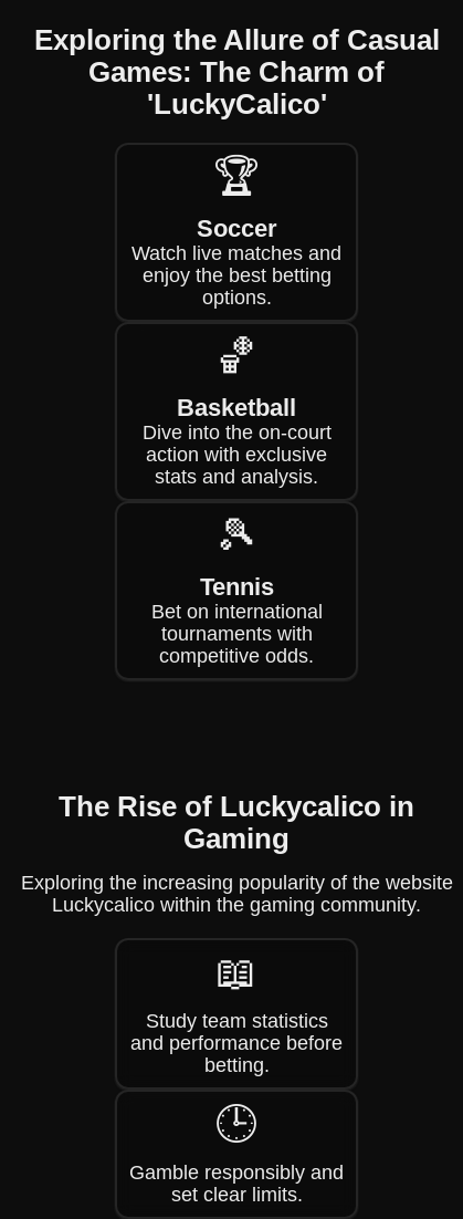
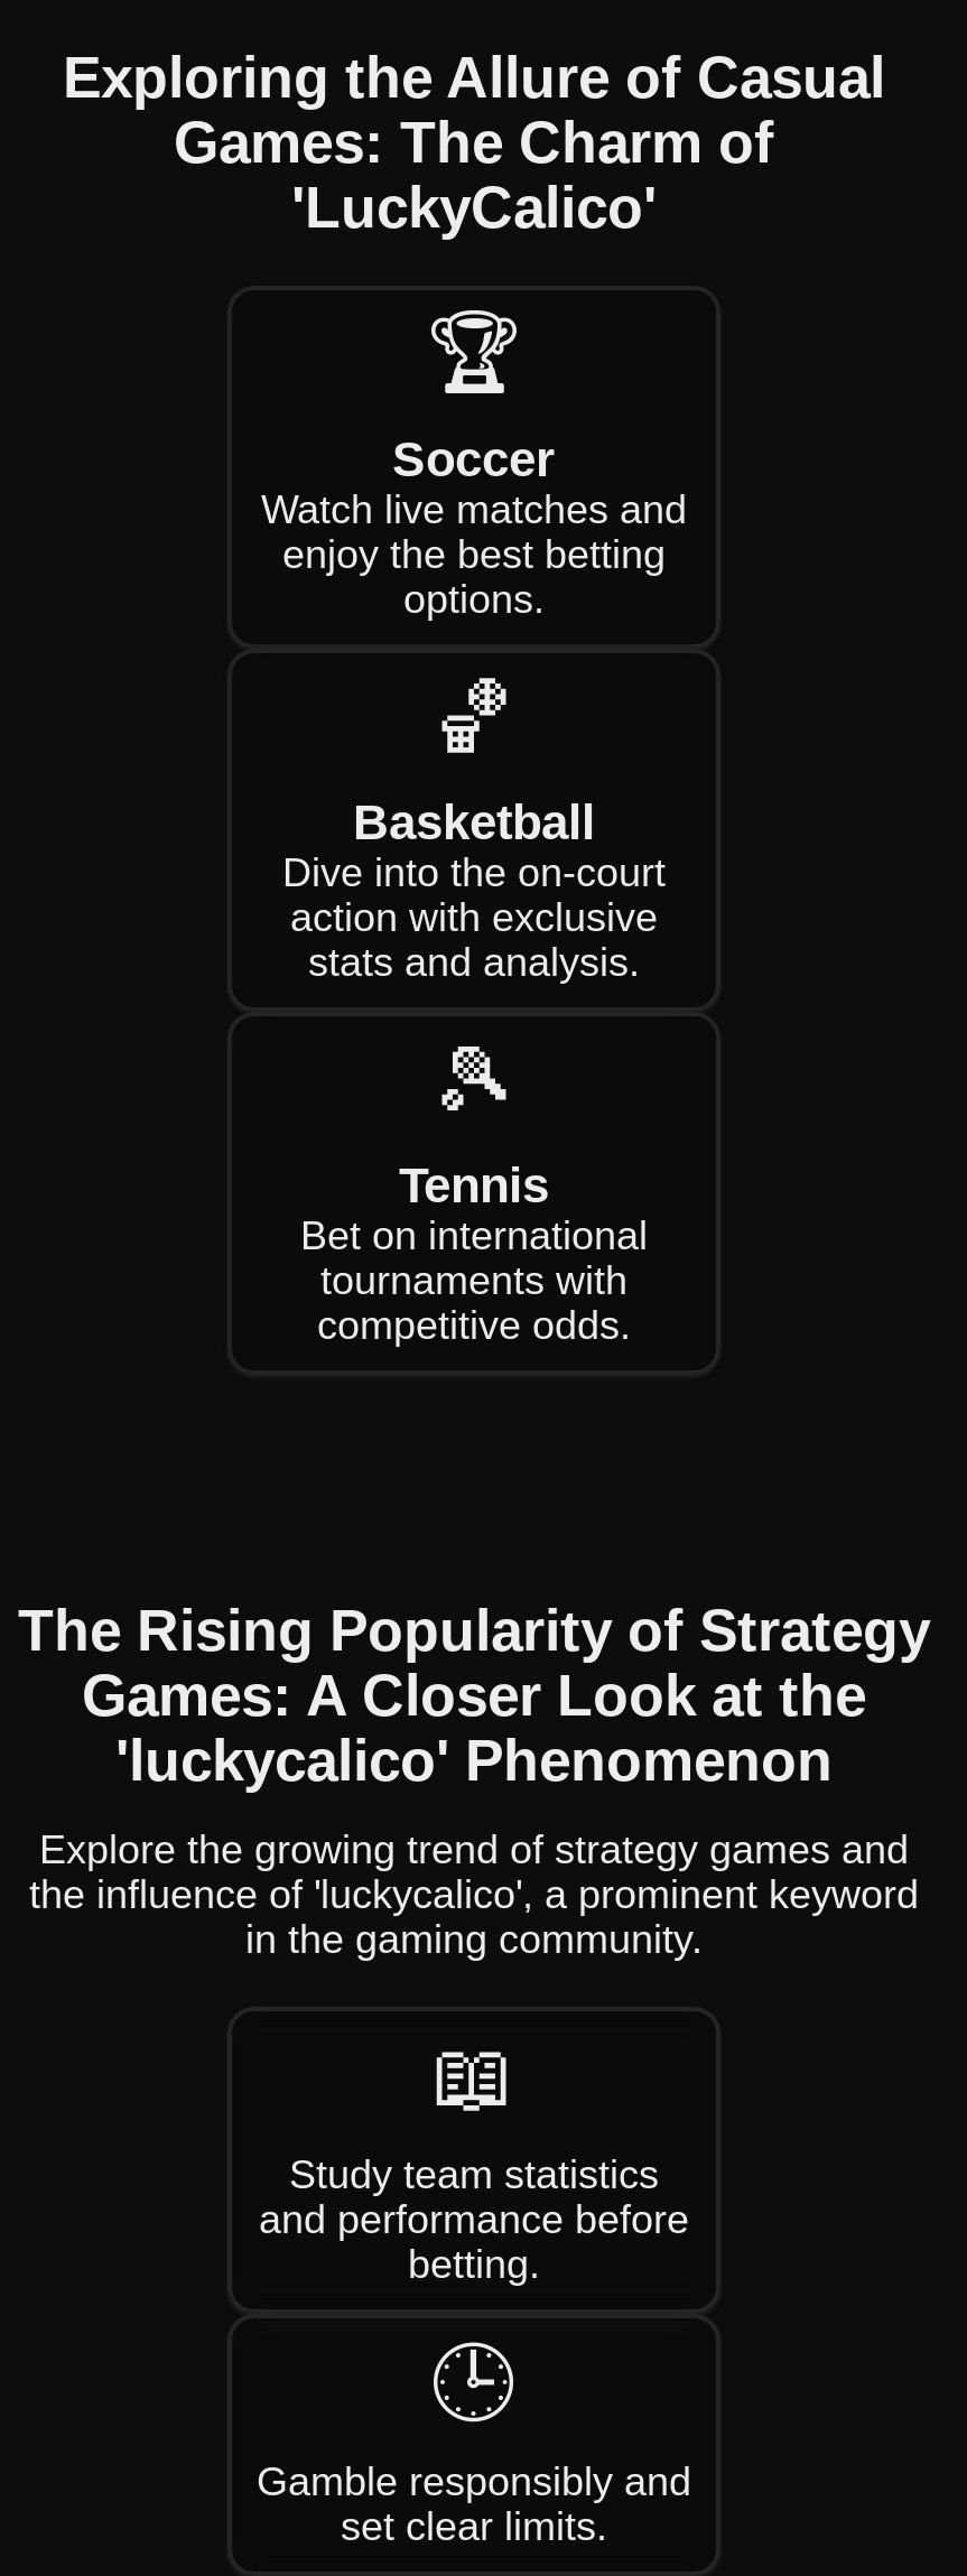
- The Rise of Luckycalico in
- Gaming
+ The Rising Popularity of Strategy
+ Games: A Closer Look at the
+ 'luckycalico' Phenomenon

- Exploring the increasing popularity of the website
- Luckycalico within the gaming community.
+ Explore the growing trend of strategy games and
+ the influence of 'luckycalico', a prominent keyword
+ in the gaming community.
